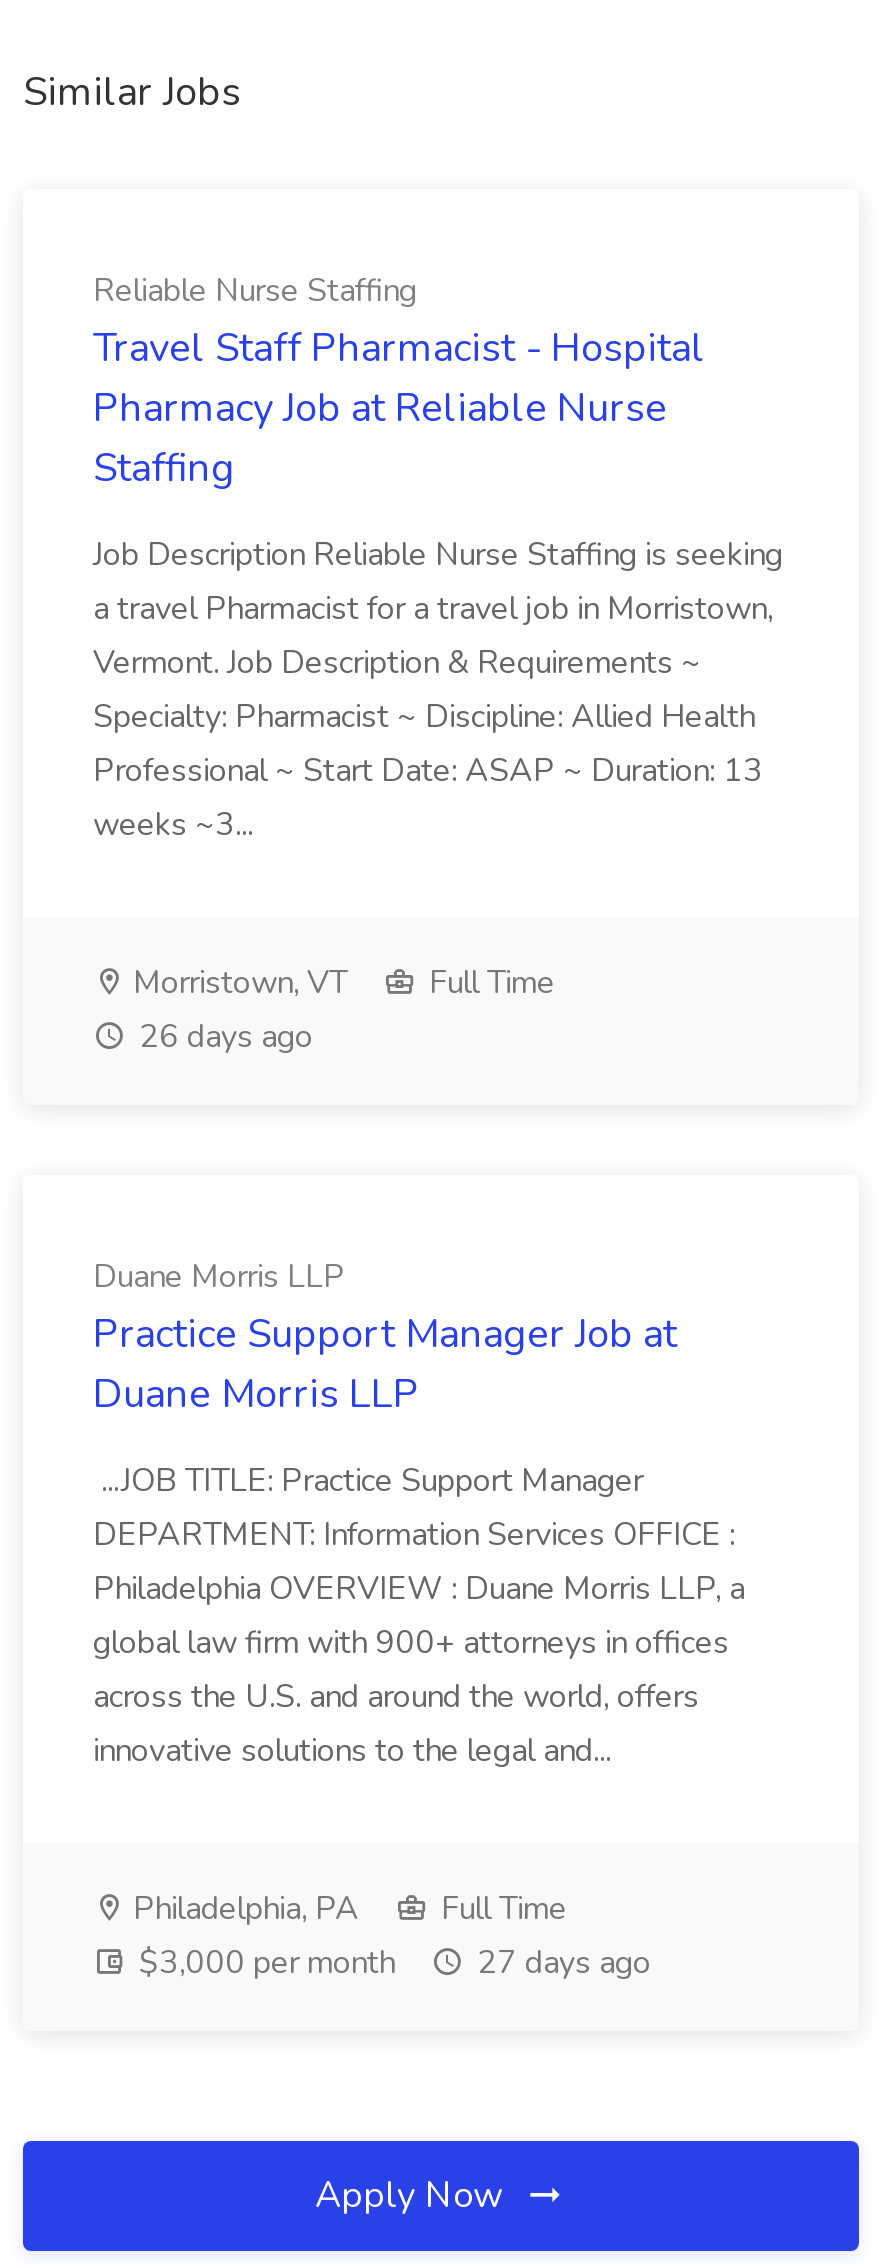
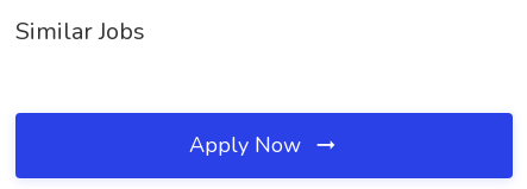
- Reliable Nurse Staffing
- Travel Staff Pharmacist - Hospital
- Pharmacy Job at Reliable Nurse
- Staffing
- Job Description Reliable Nurse Staffing is seeking
- a travel Pharmacist for a travel job in Morristown,
- Vermont. Job Description & Requirements ~
- Specialty: Pharmacist ~ Discipline: Allied Health
- Professional ~ Start Date: ASAP ~ Duration: 13
- weeks ~3...

- Morristown, VT
- Full Time
- 26 days ago

- Duane Morris LLP
- Practice Support Manager Job at
- Duane Morris LLP
- ...JOB TITLE: Practice Support Manager
- DEPARTMENT: Information Services OFFICE :
- Philadelphia OVERVIEW : Duane Morris LLP, a
- global law firm with 900+ attorneys in offices
- across the U.S. and around the world, offers
- innovative solutions to the legal and...

- Philadelphia, PA
- Full Time
- $3,000 per month
- 27 days ago
